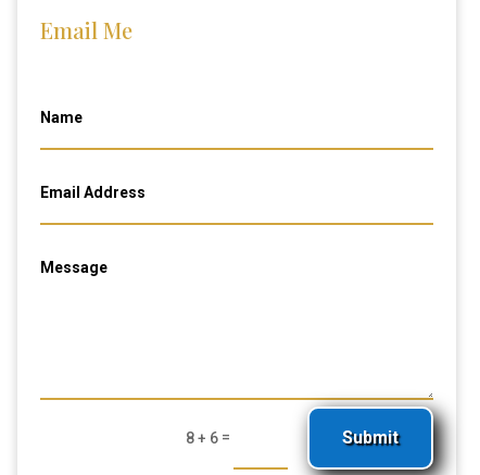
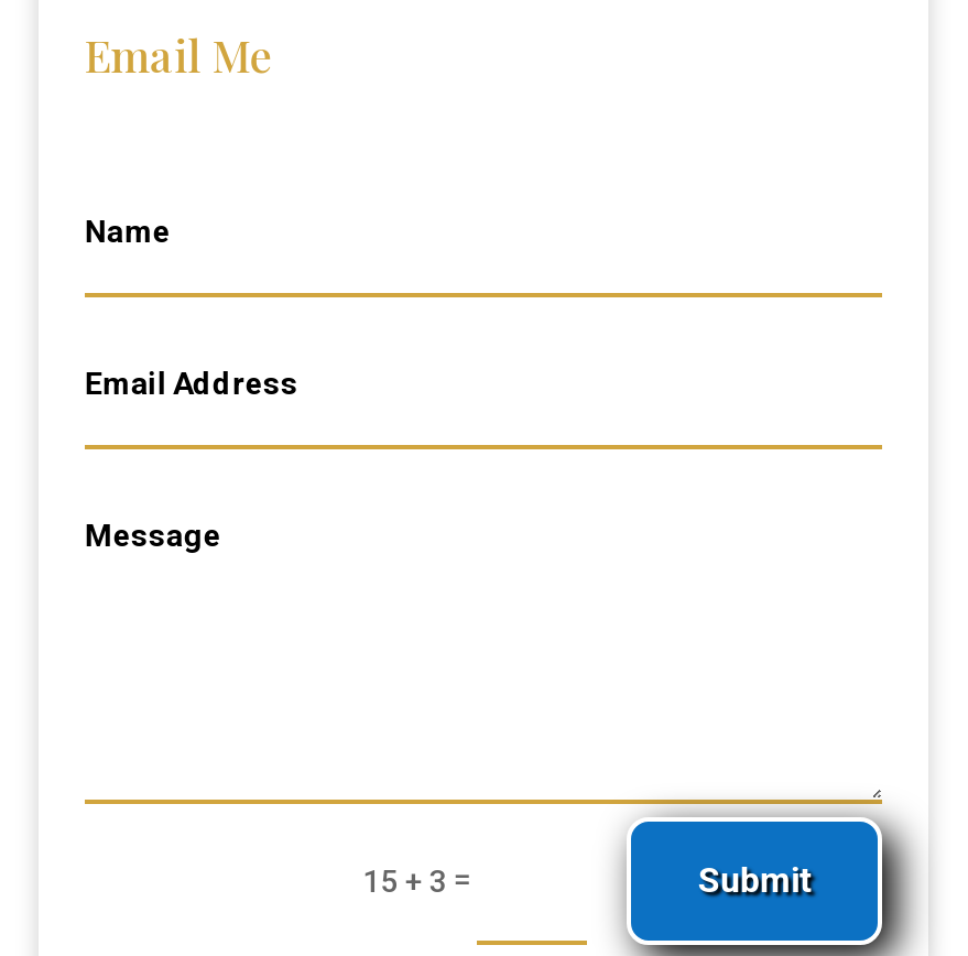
- 8 + 6 =
+ 15 + 3 =
